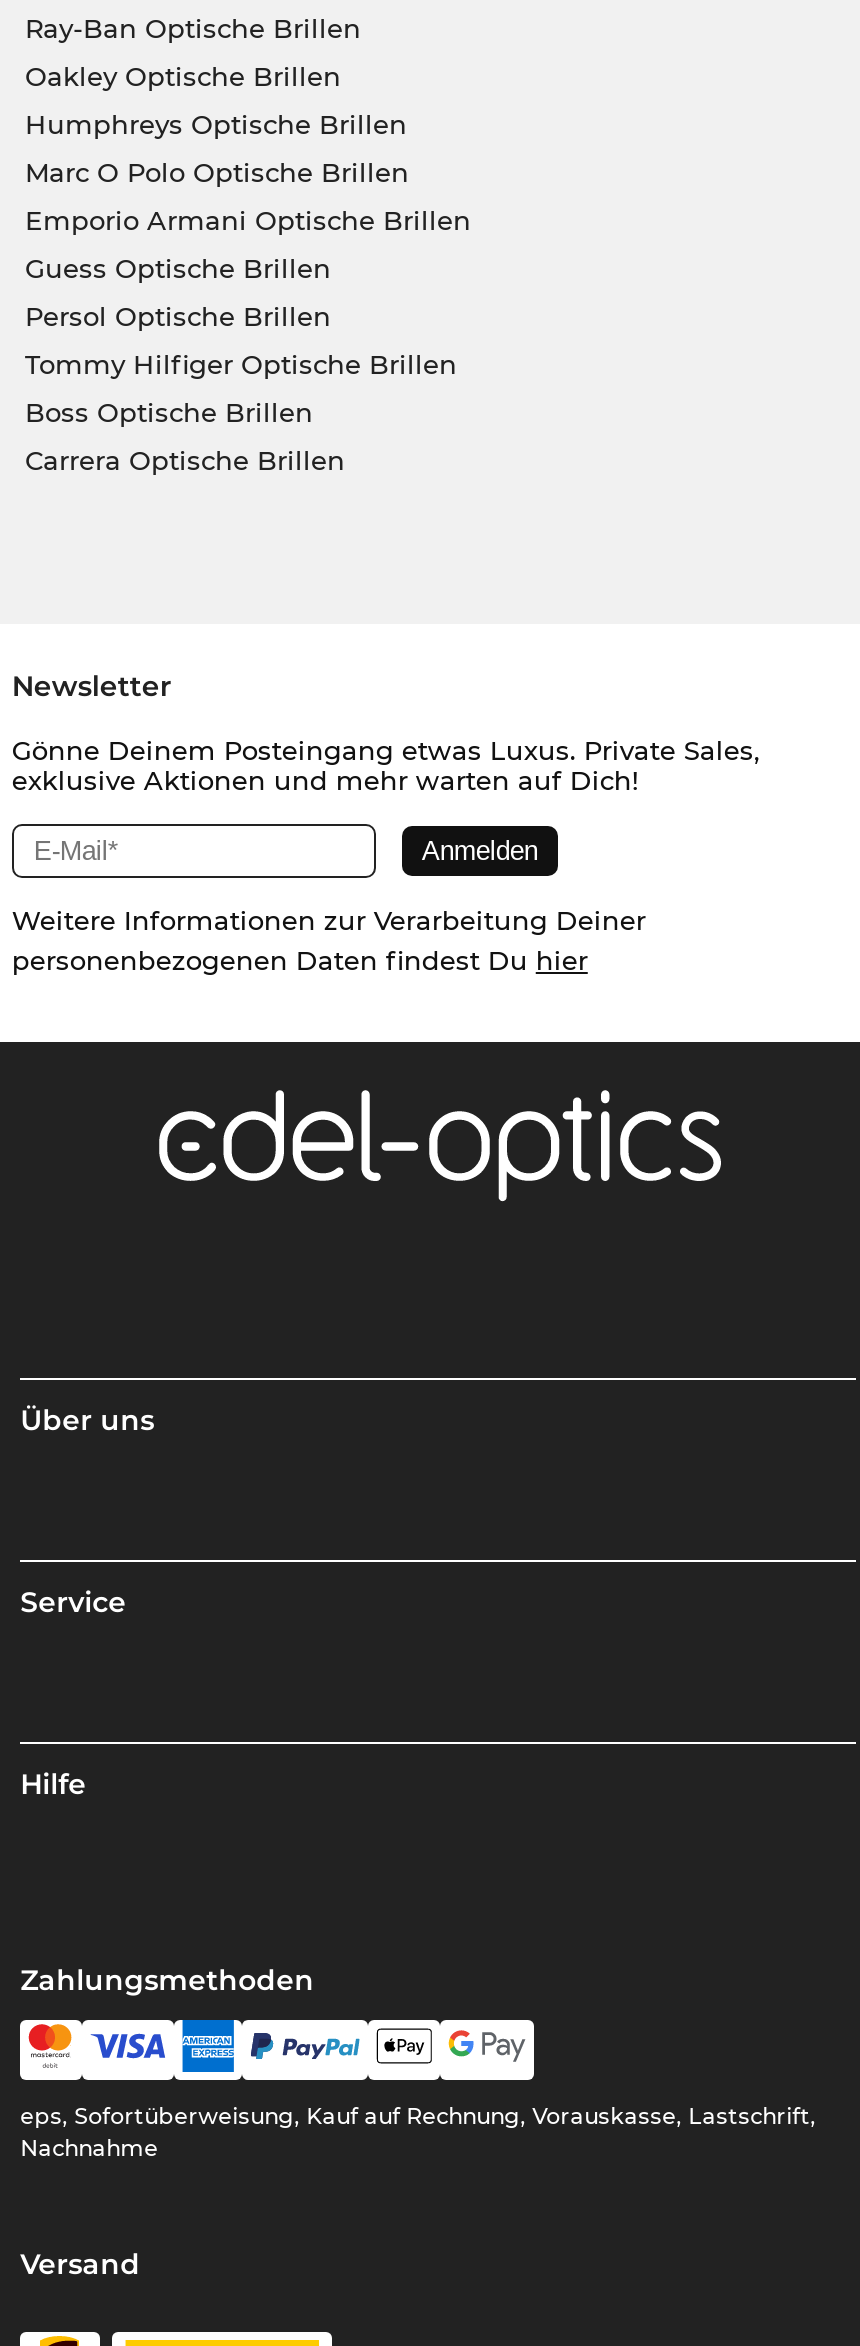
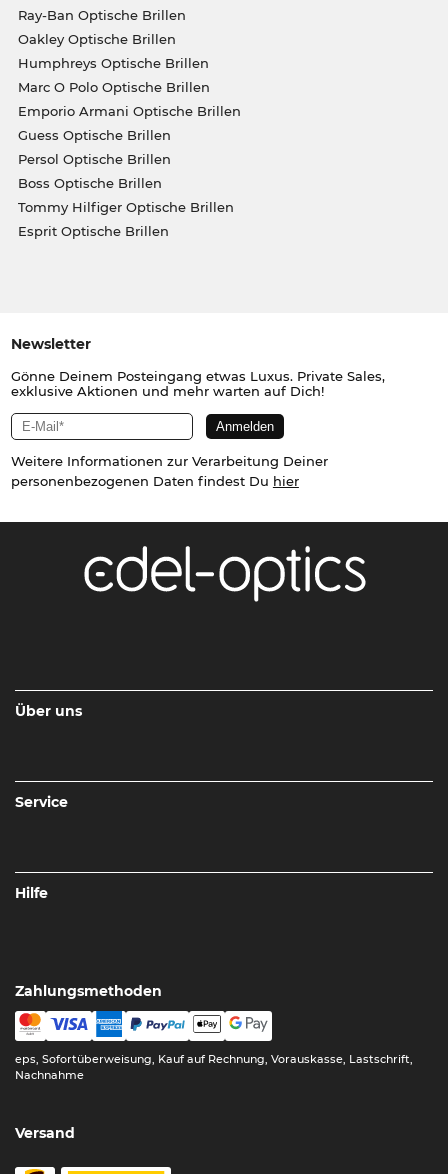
moved down: Tommy Hilfiger Optische Brillen

moved up: Boss Optische Brillen

- Carrera Optische Brillen
+ Esprit Optische Brillen
